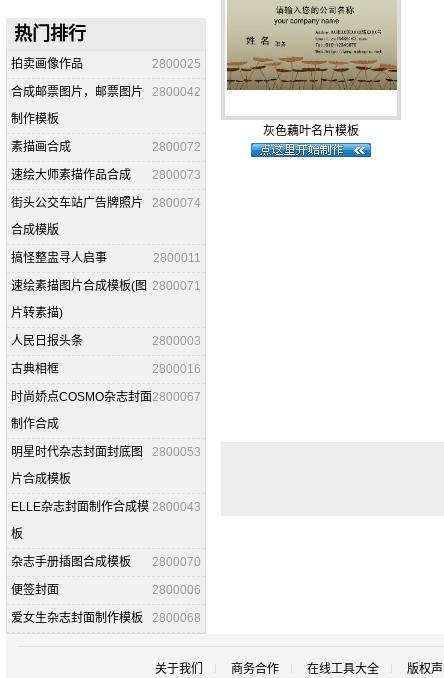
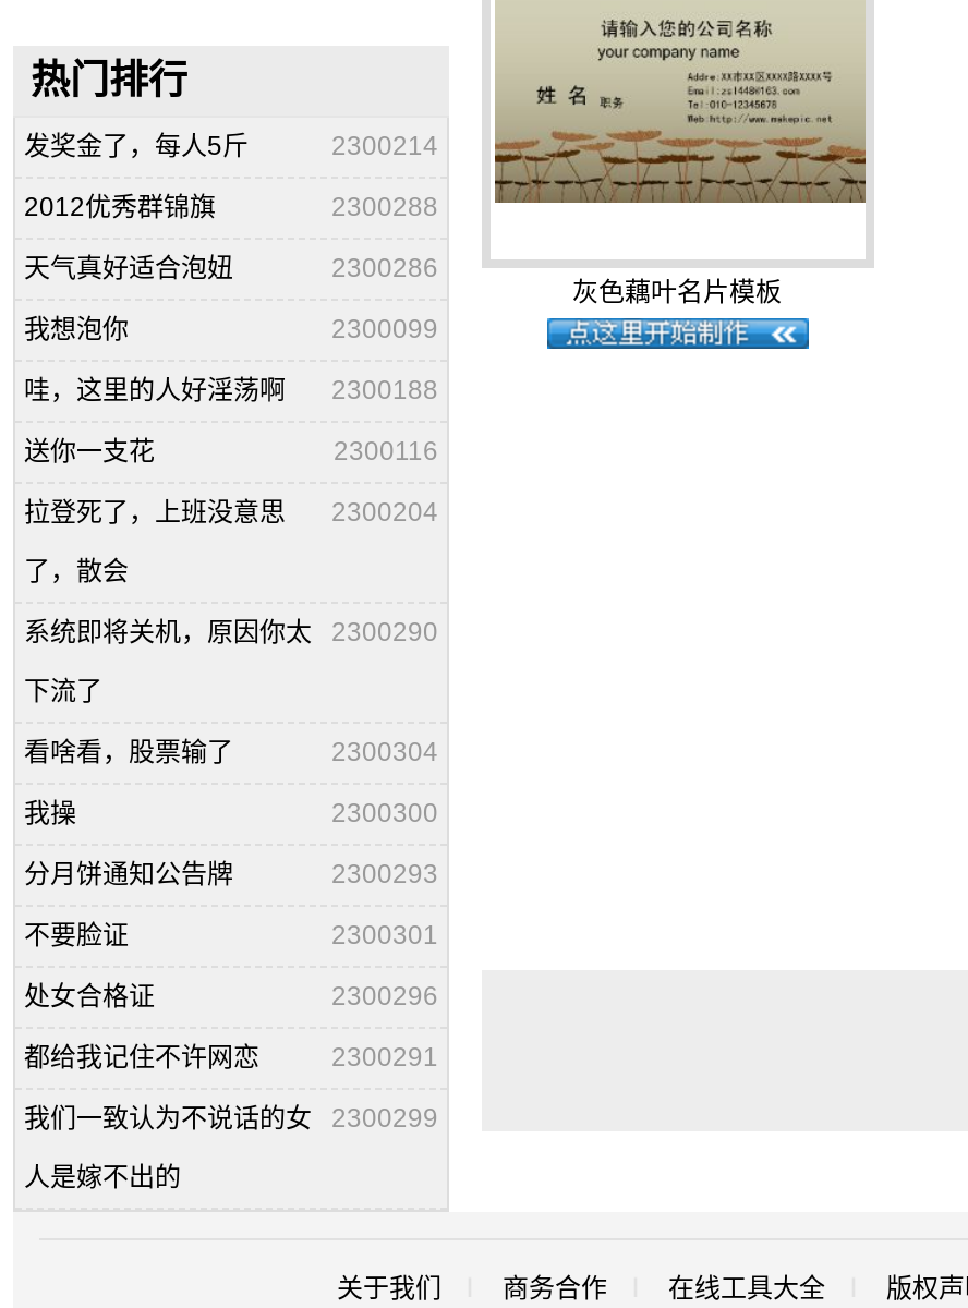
- 2800025
- 拍卖画像作品
- 2800042
- 合成邮票图片，邮票图片
- 制作模板
- 2800072
- 素描画合成
- 2800073
- 速绘大师素描作品合成
- 2800074
- 街头公交车站广告牌照片
- 合成模版
- 2800011
- 搞怪整盅寻人启事
- 2800071
- 速绘素描图片合成模板(图
- 片转素描)
- 2800003
- 人民日报头条
- 2800016
- 古典相框
- 2800067
- 时尚娇点COSMO杂志封面
- 制作合成
- 2800053
- 明星时代杂志封面封底图
- 片合成模板
- 2800043
- ELLE杂志封面制作合成模
- 板
- 2800070
- 杂志手册插图合成模板
- 2800006
- 便签封面
- 2800068
- 爱女生杂志封面制作模板
+ 2300214
+ 发奖金了，每人5斤
+ 2300288
+ 2012优秀群锦旗
+ 2300286
+ 天气真好适合泡妞
+ 2300099
+ 我想泡你
+ 2300188
+ 哇，这里的人好淫荡啊
+ 2300116
+ 送你一支花
+ 2300204
+ 拉登死了，上班没意思
+ 了，散会
+ 2300290
+ 系统即将关机，原因你太
+ 下流了
+ 2300304
+ 看啥看，股票输了
+ 2300300
+ 我操
+ 2300293
+ 分月饼通知公告牌
+ 2300301
+ 不要脸证
+ 2300296
+ 处女合格证
+ 2300291
+ 都给我记住不许网恋
+ 2300299
+ 我们一致认为不说话的女
+ 人是嫁不出的
